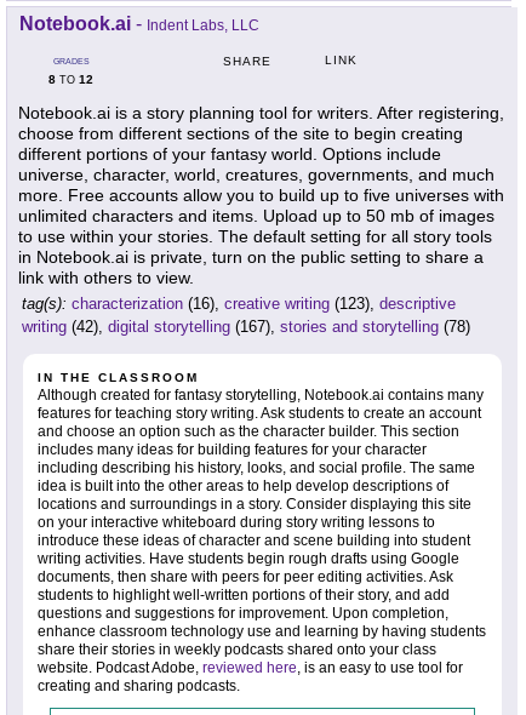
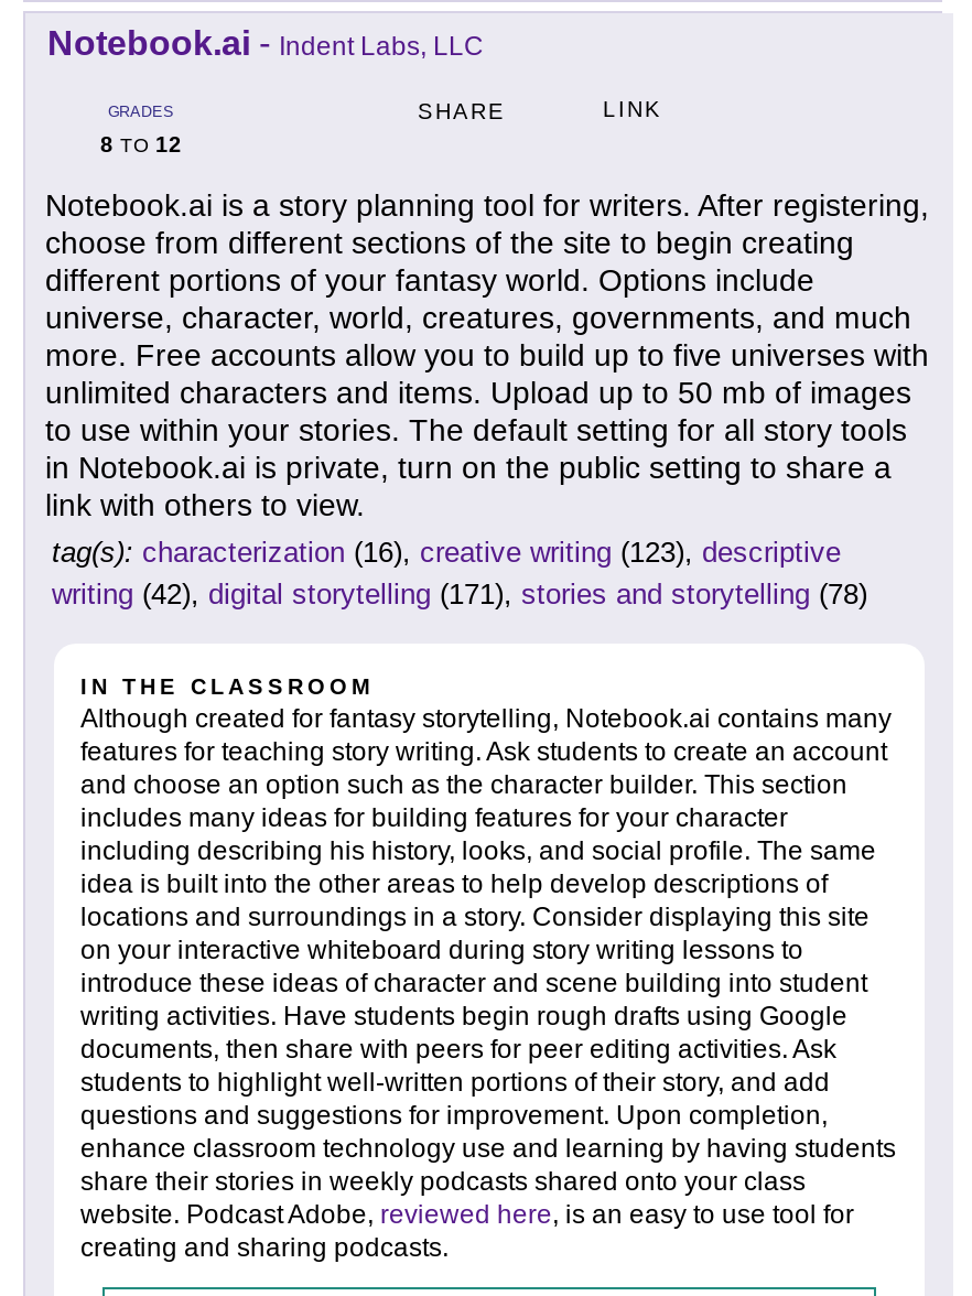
- writing (42), digital storytelling (167), stories and storytelling (78)
+ writing (42), digital storytelling (171), stories and storytelling (78)
